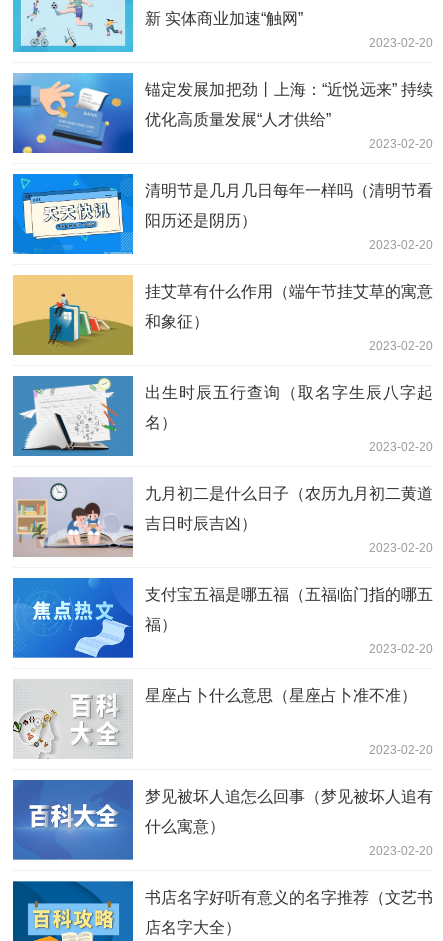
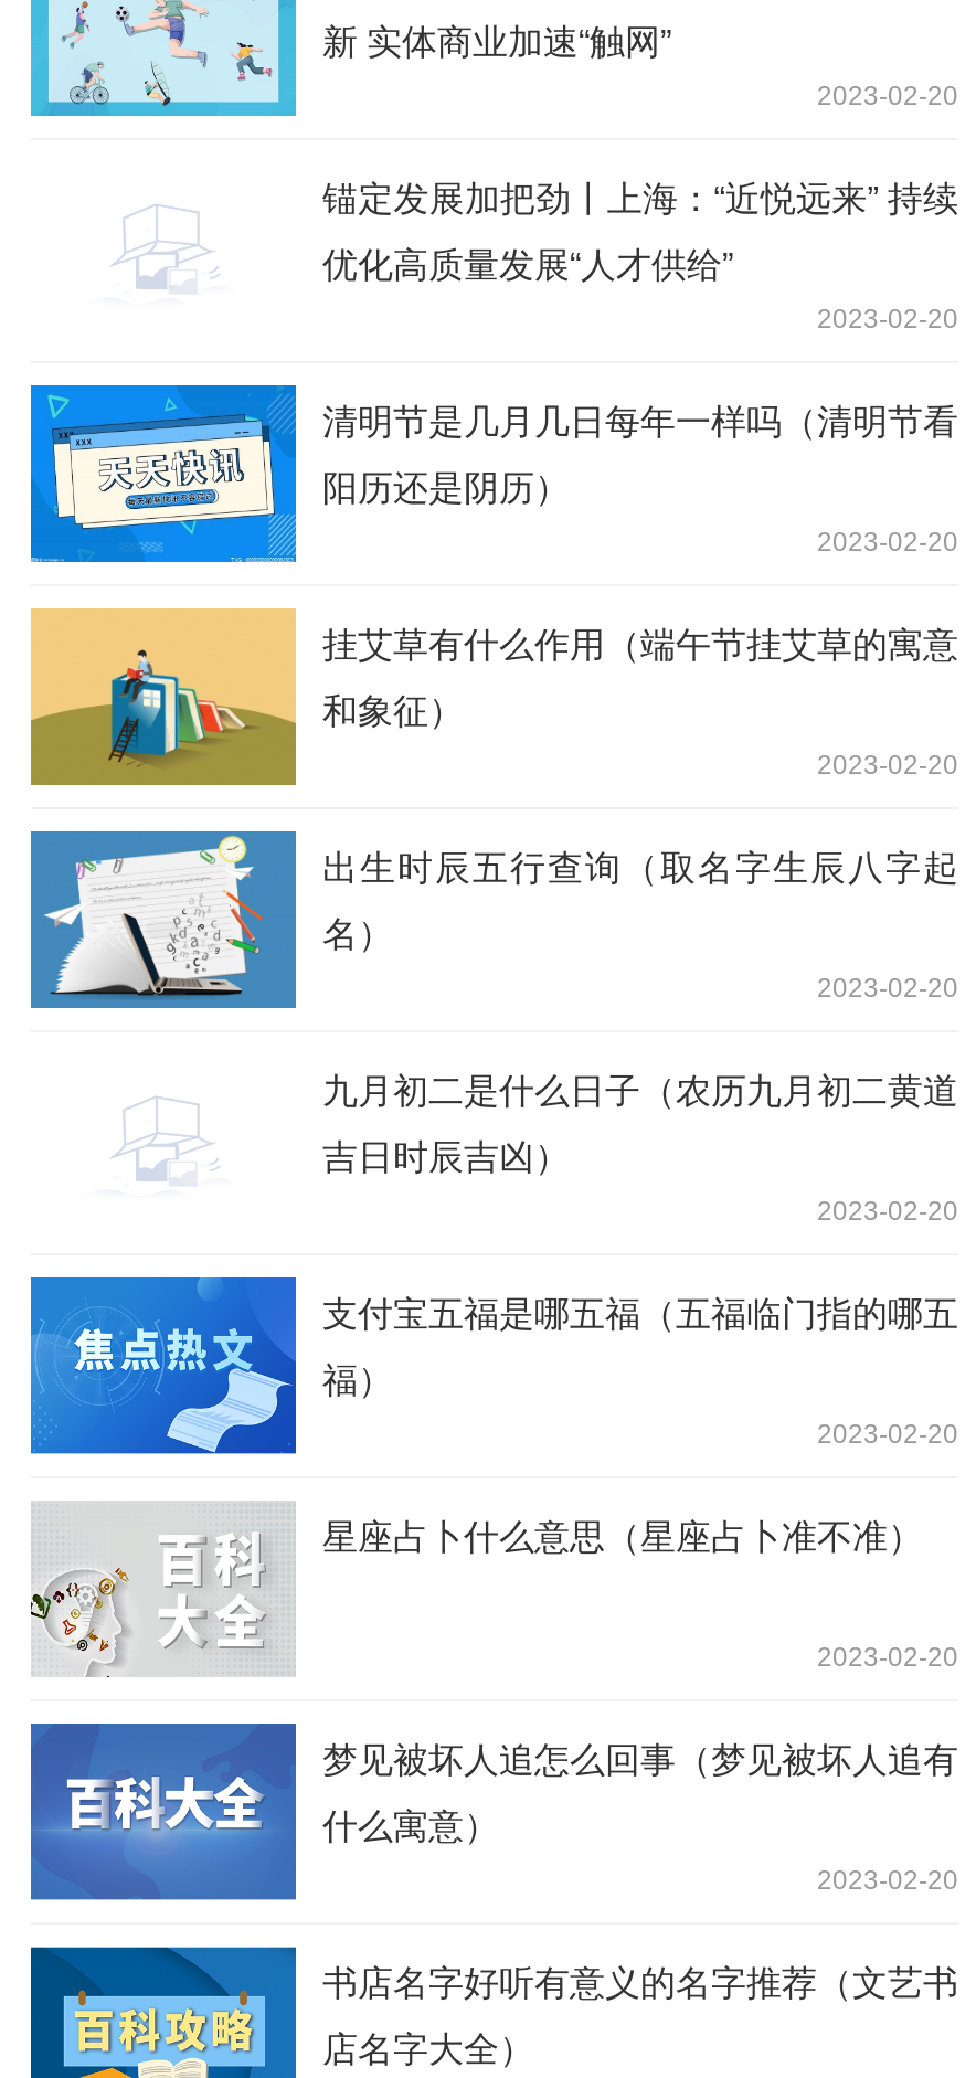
- [image]

- [image]
